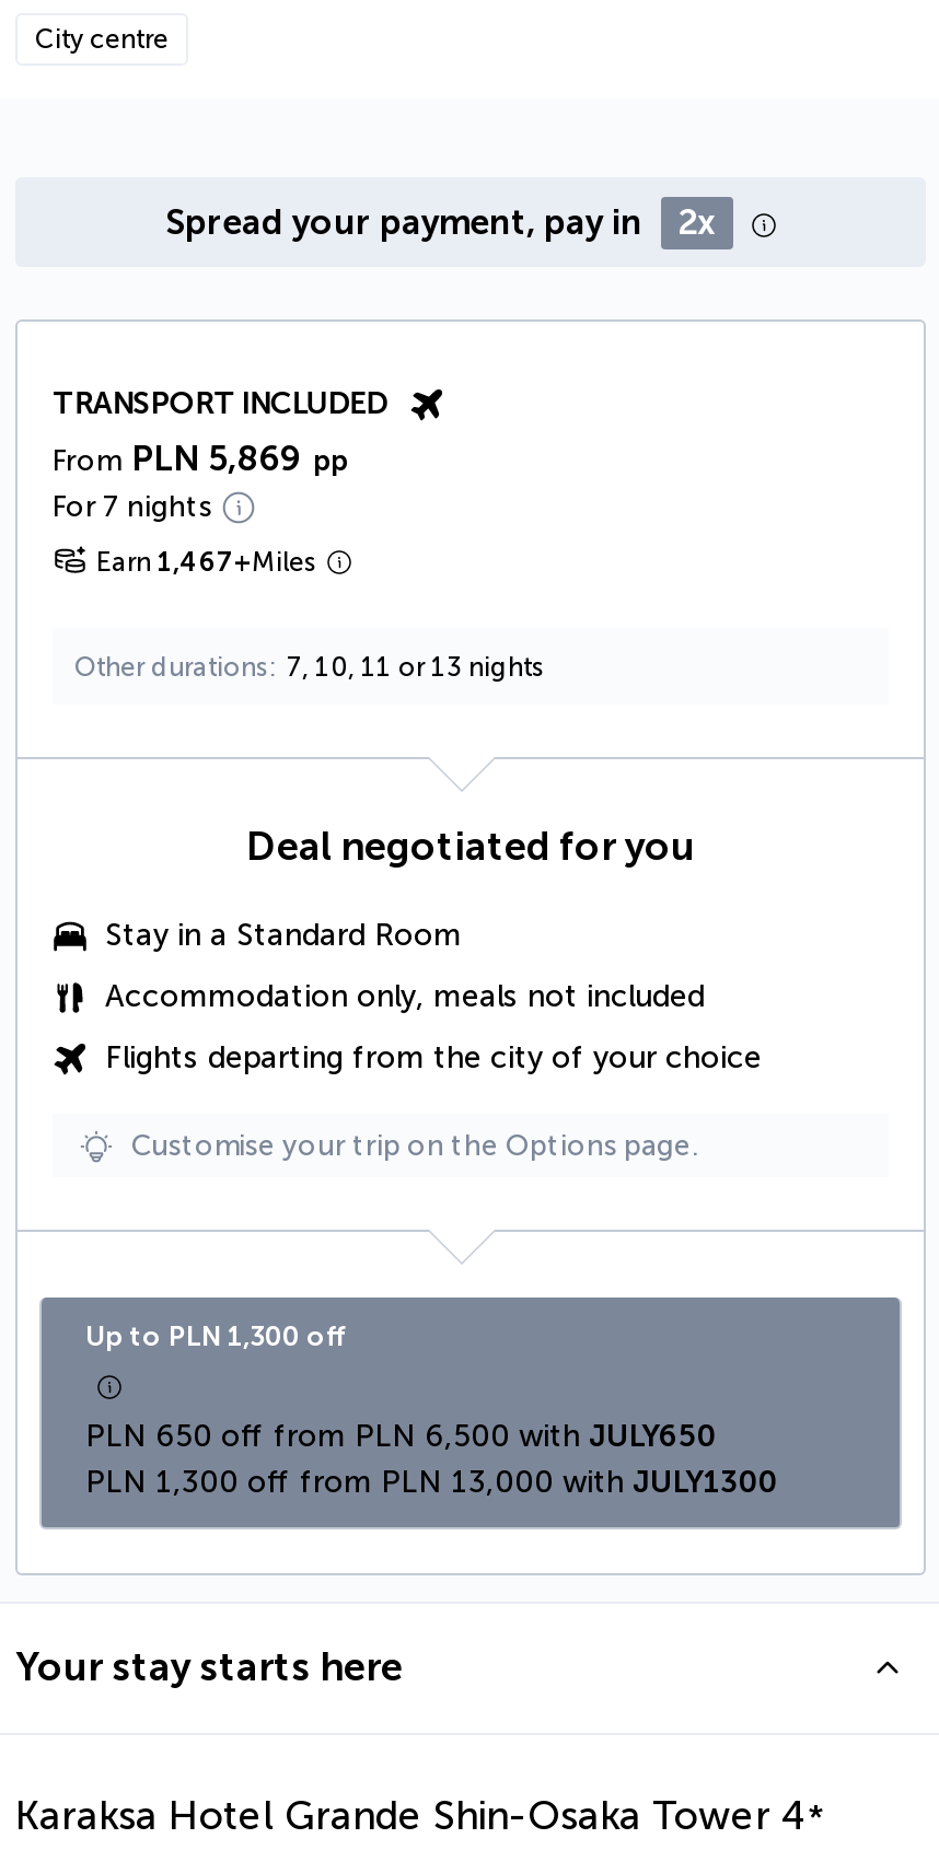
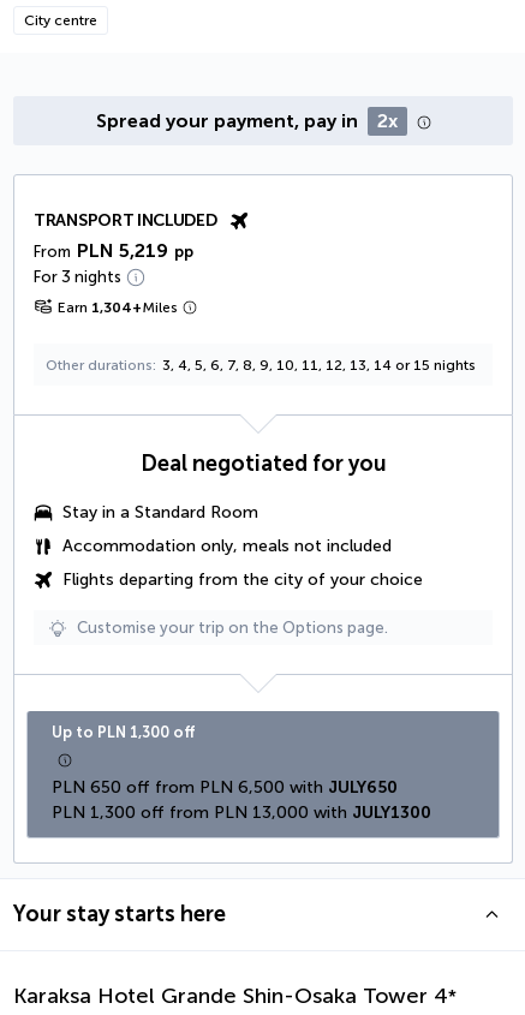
- From PLN 5,869 pp
- For 7 nights
+ From PLN 5,219 pp
+ For 3 nights

- Earn 1,467+Miles
+ Earn 1,304+Miles

- Other durations 7, 10, 11 or 13 nights
+ Other durations 3, 4, 5, 6, 7, 8, 9, 10, 11, 12, 13, 14 or 15 nights
